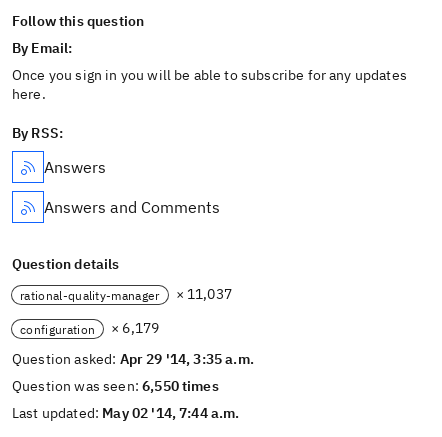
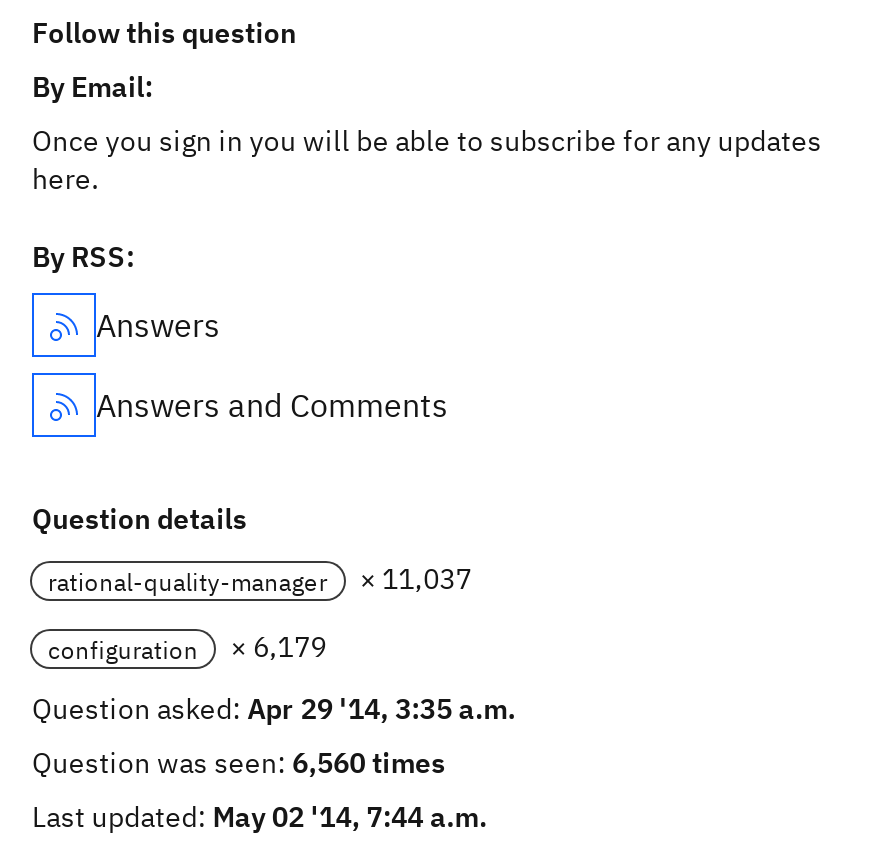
- Question was seen: 6,550 times
+ Question was seen: 6,560 times
